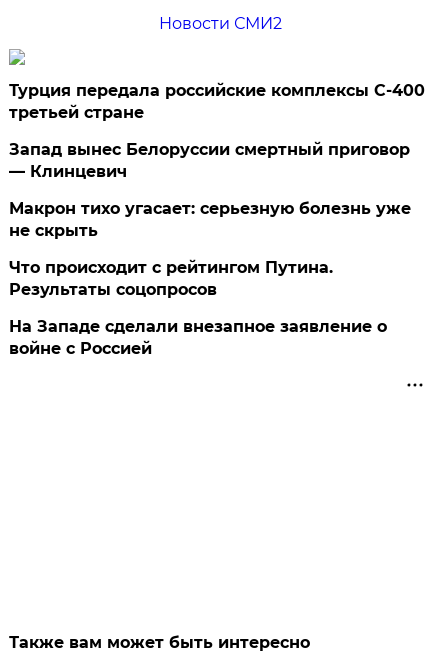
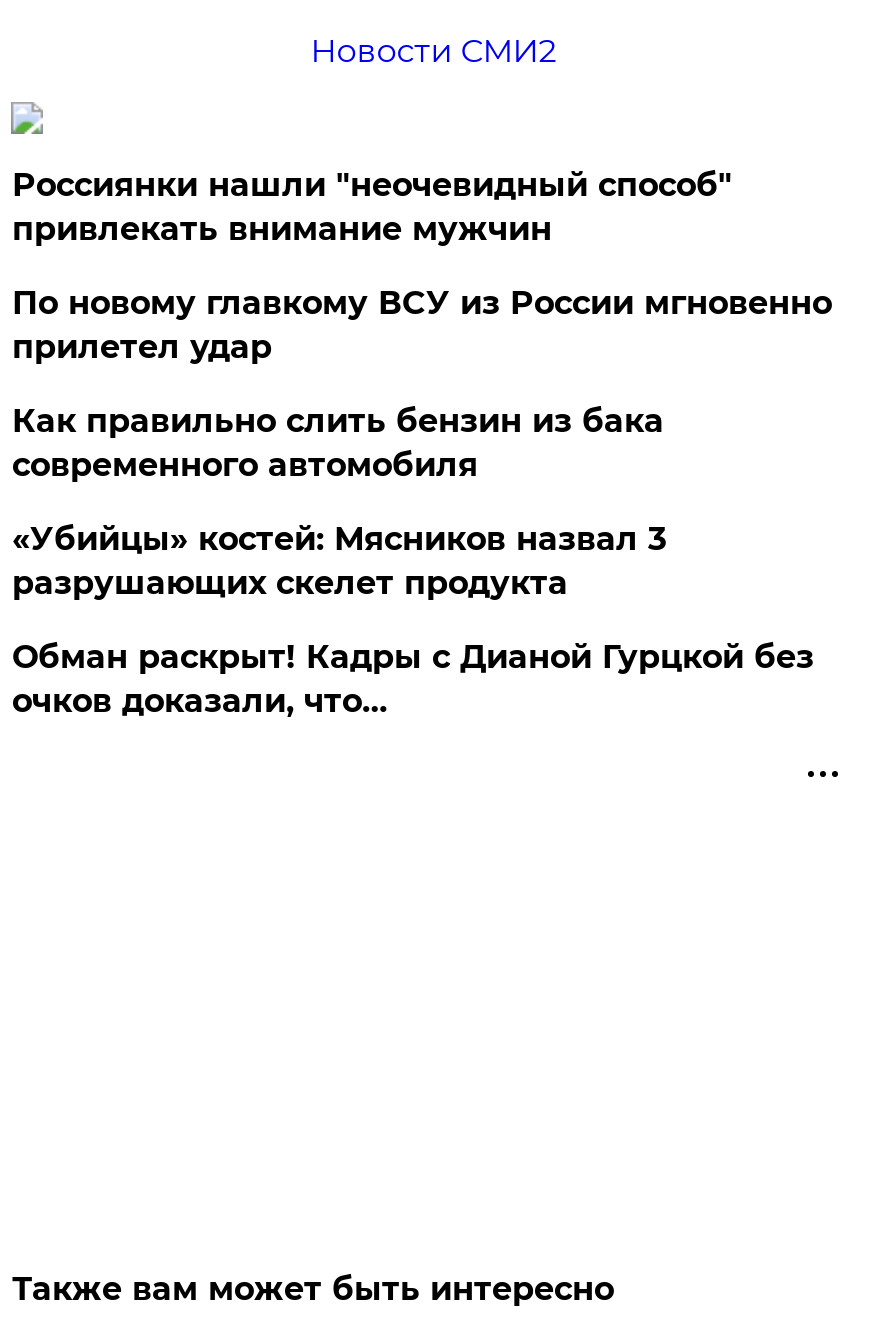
- Турция передала российские комплексы С-400
- третьей стране
+ Россиянки нашли "неочевидный способ"
+ привлекать внимание мужчин

- Запад вынес Белоруссии смертный приговор
- — Клинцевич
+ По новому главкому ВСУ из России мгновенно
+ прилетел удар

- Макрон тихо угасает: серьезную болезнь уже
- не скрыть
+ Как правильно слить бензин из бака
+ современного автомобиля

- Что происходит с рейтингом Путина.
- Результаты соцопросов
+ «Убийцы» костей: Мясников назвал 3
+ разрушающих скелет продукта

- На Западе сделали внезапное заявление о
- войне с Россией
+ Обман раскрыт! Кадры с Дианой Гурцкой без
+ очков доказали, что…
